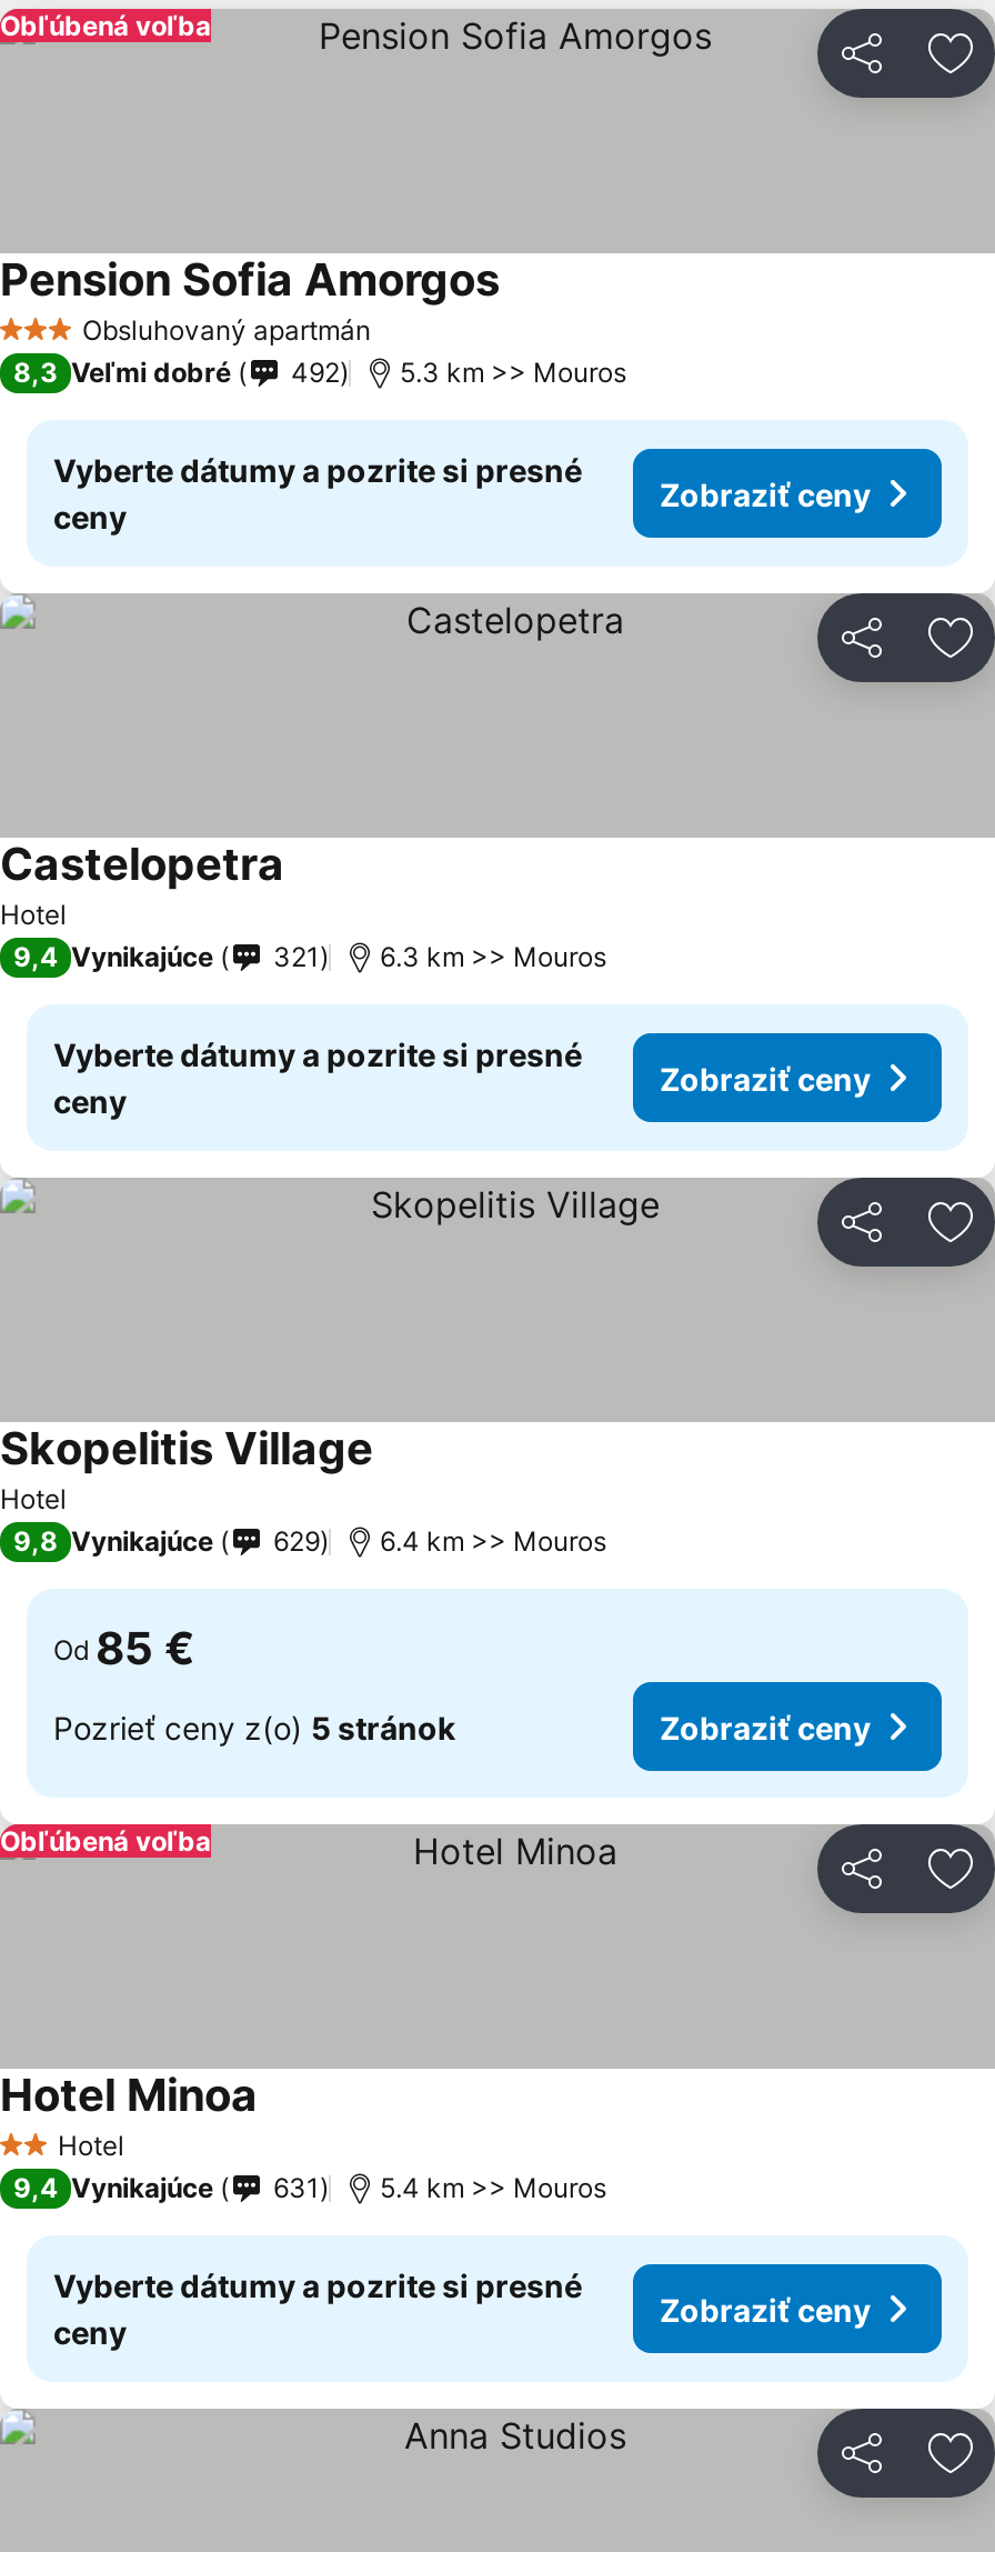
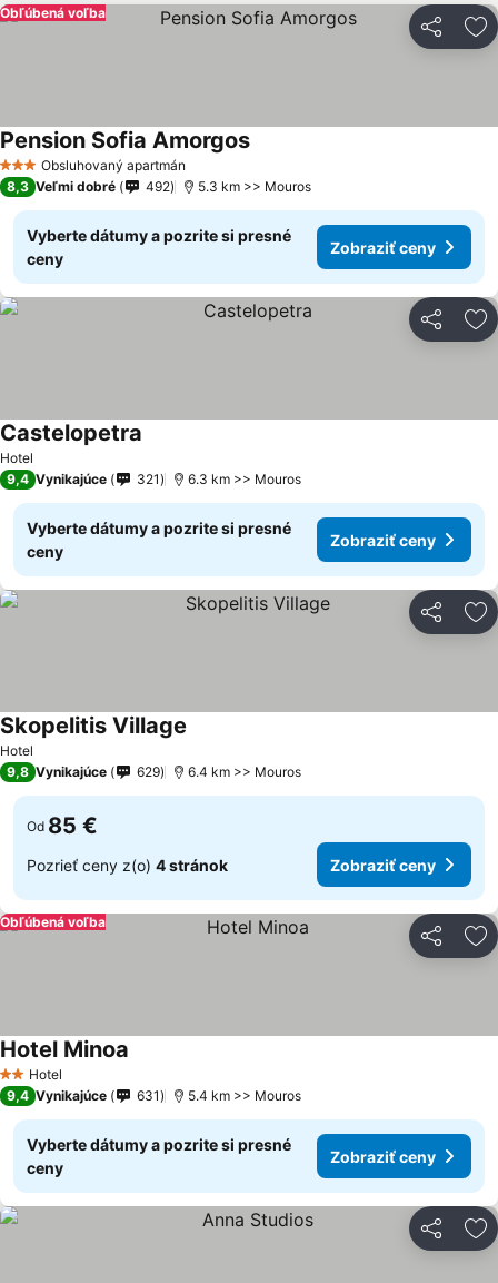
- Pozrieť ceny z(o) 5 stránok
+ Pozrieť ceny z(o) 4 stránok
